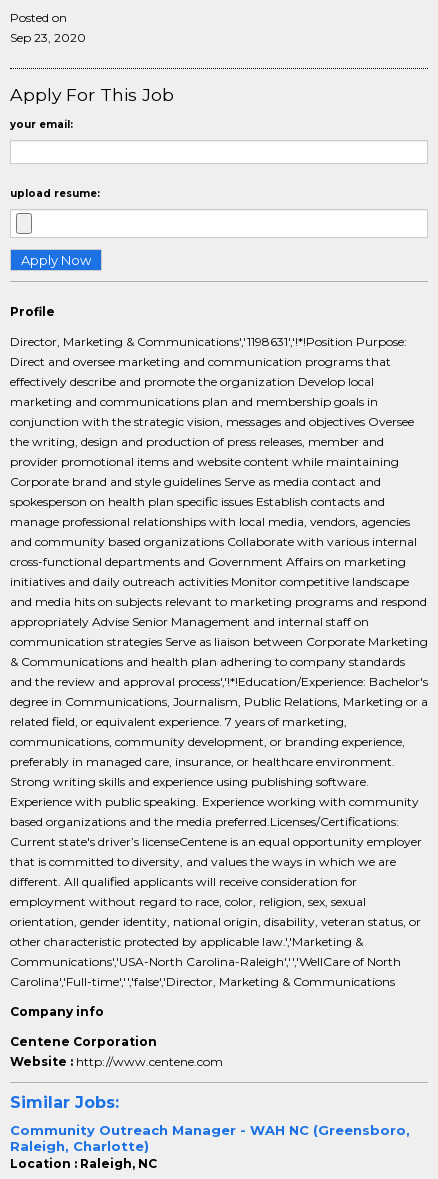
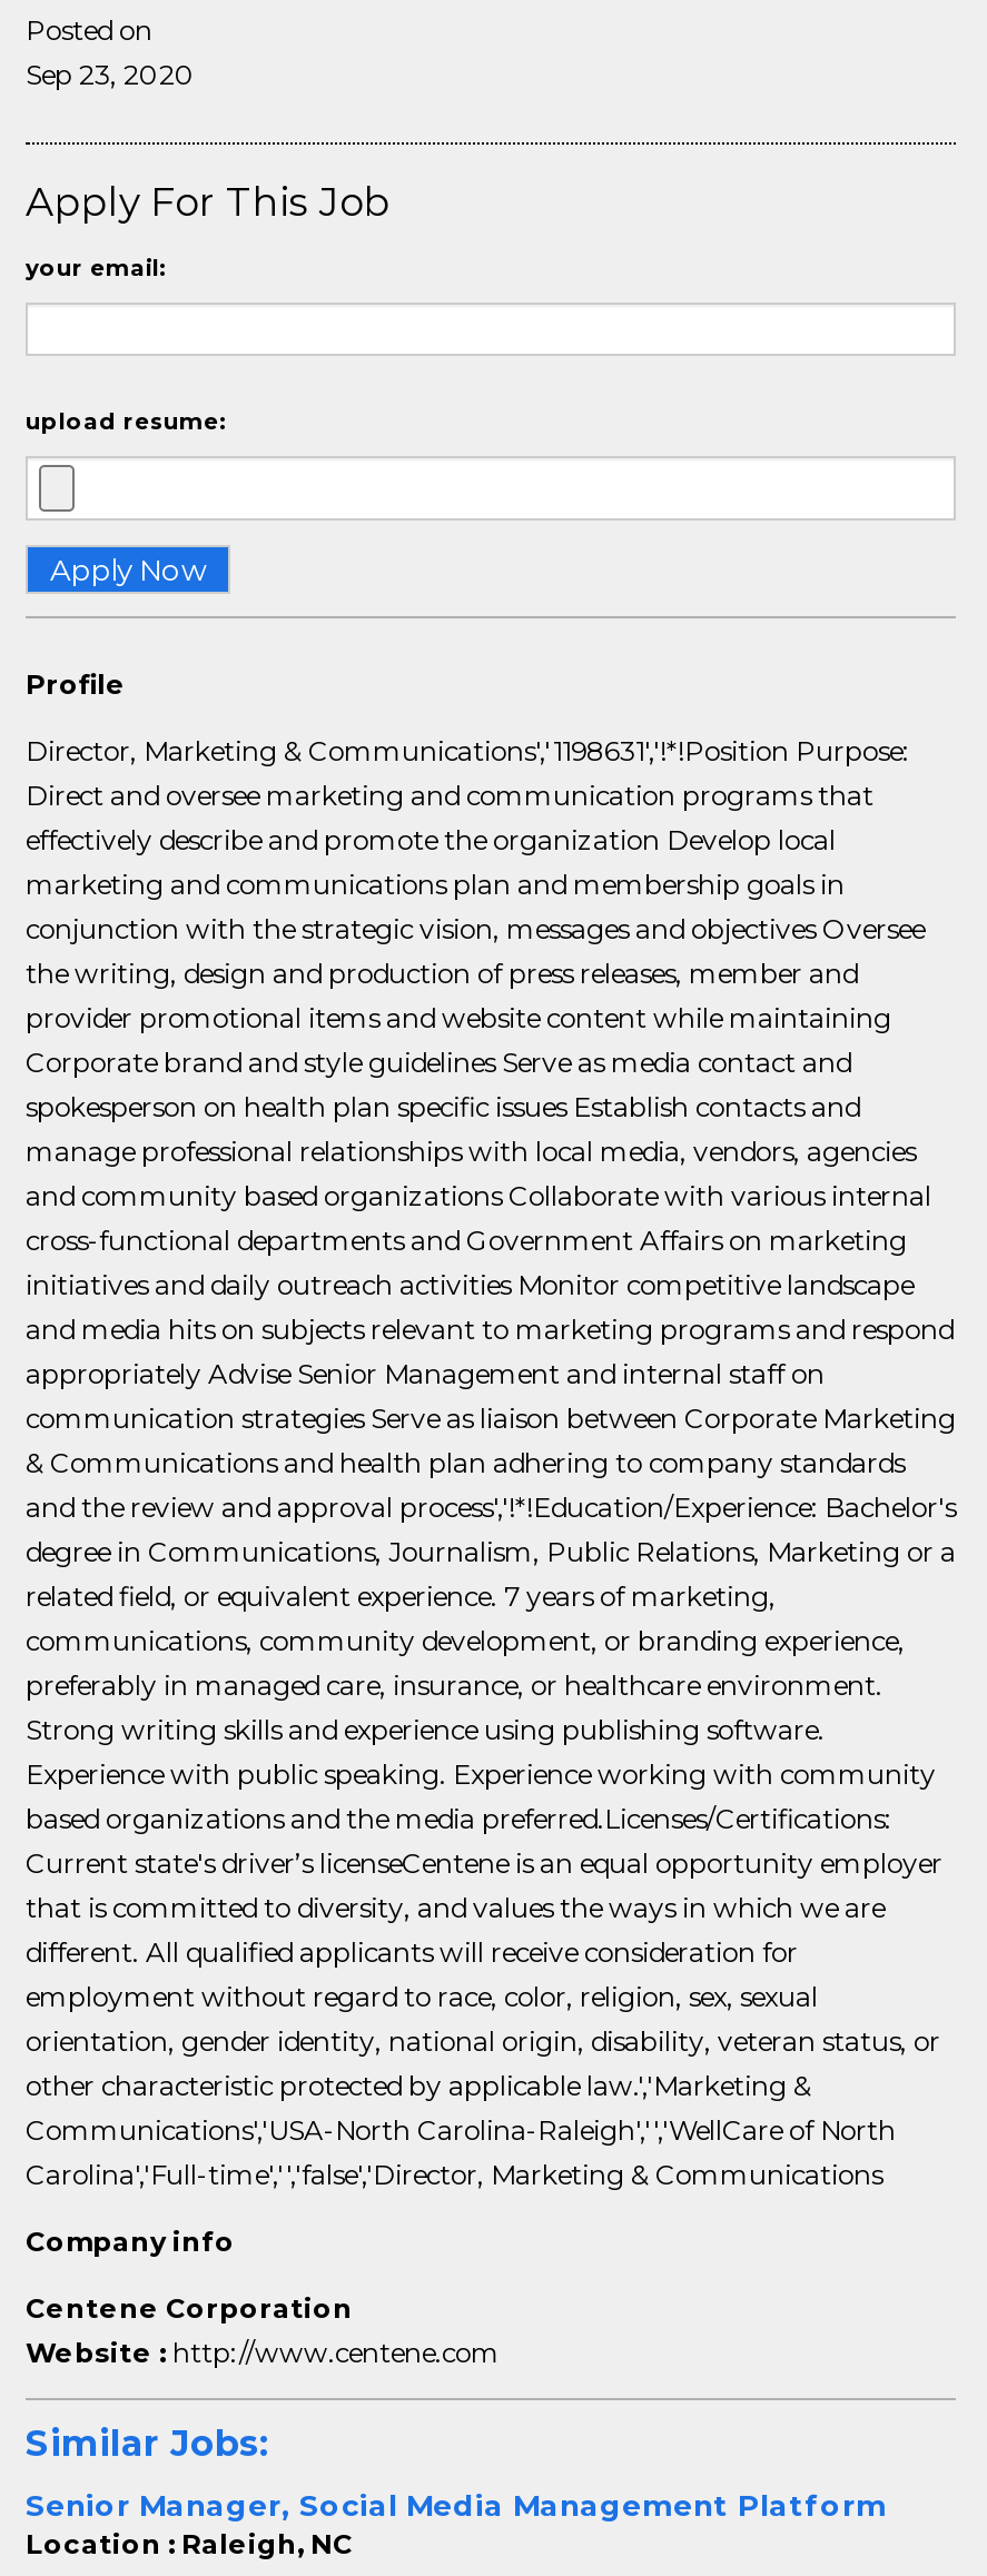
- Community Outreach Manager - WAH NC (Greensboro,
- Raleigh, Charlotte)
+ Senior Manager, Social Media Management Platform
